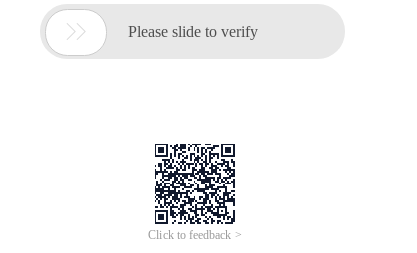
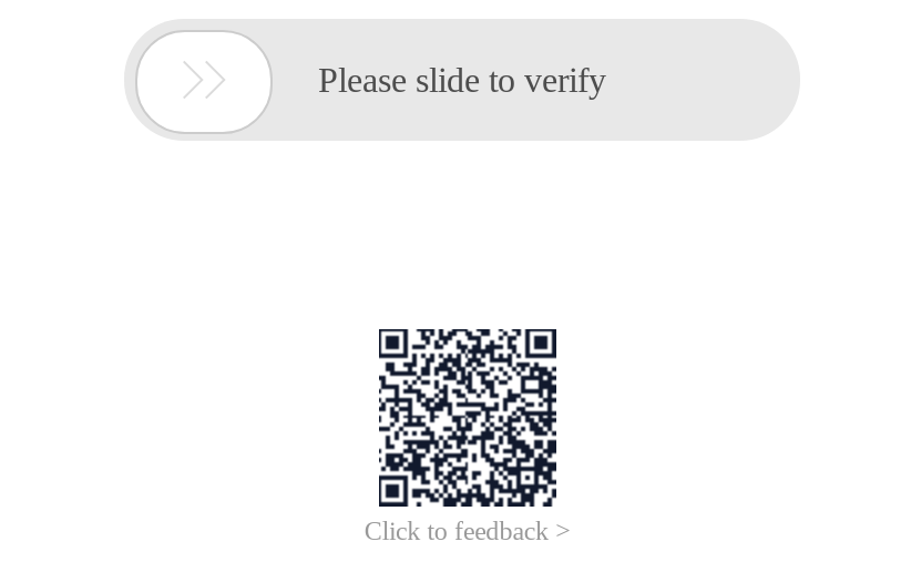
- [image]
+ [image]
